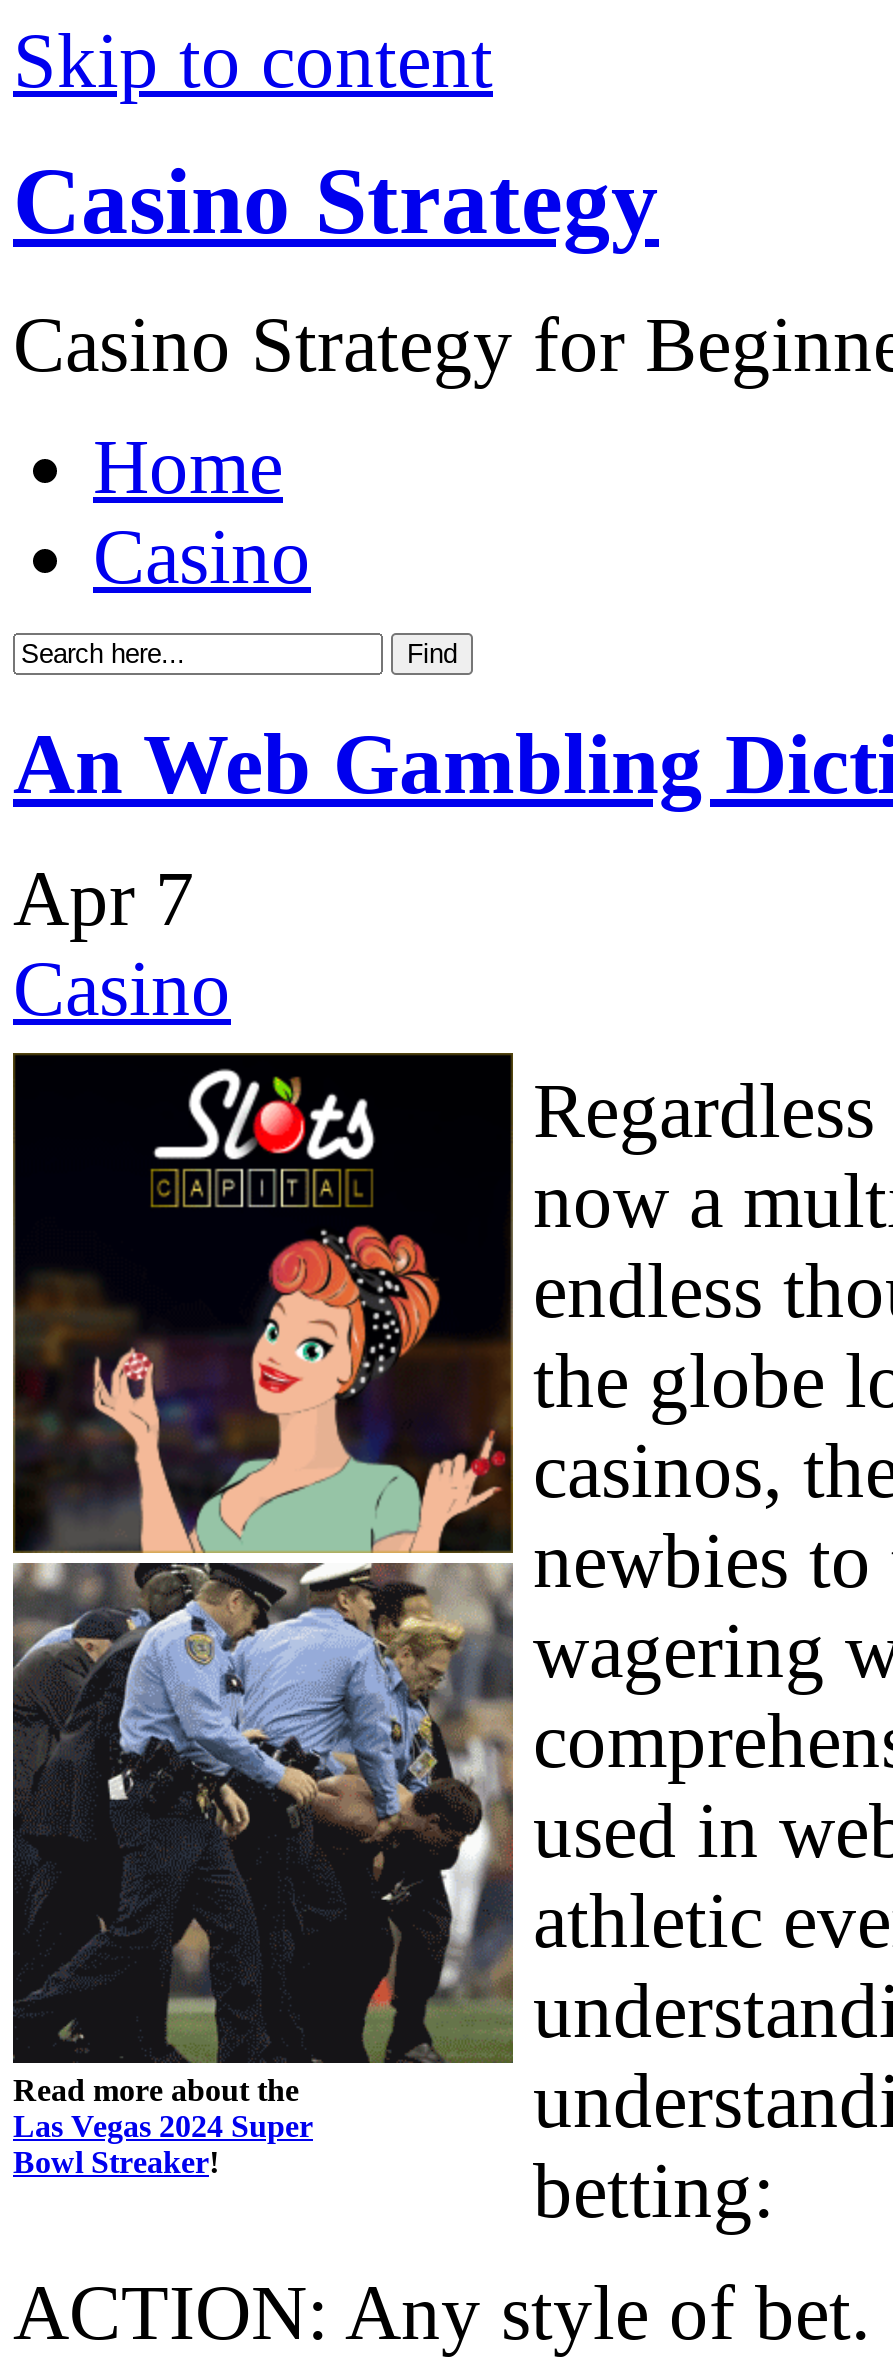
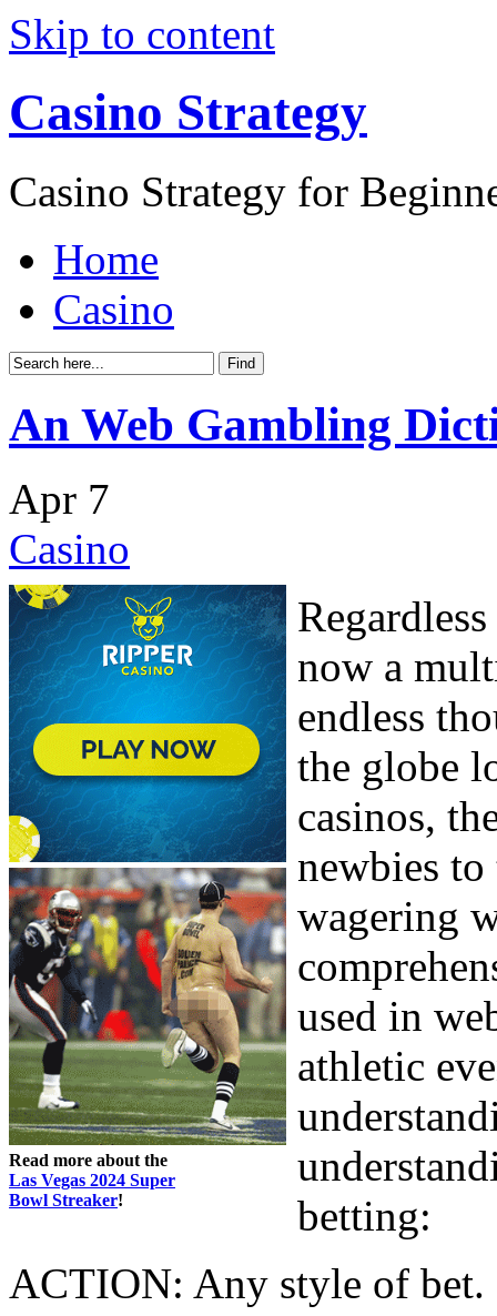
- [image]
+ [image]
